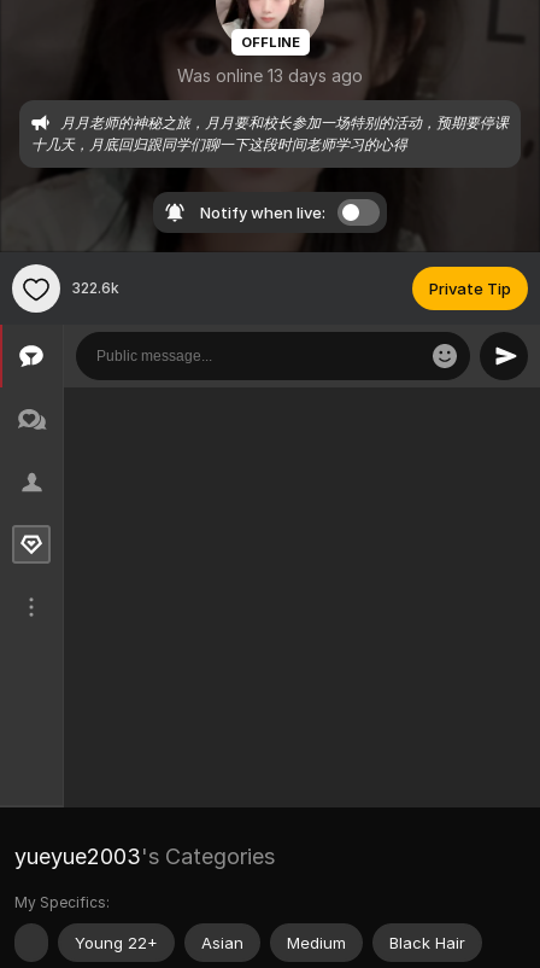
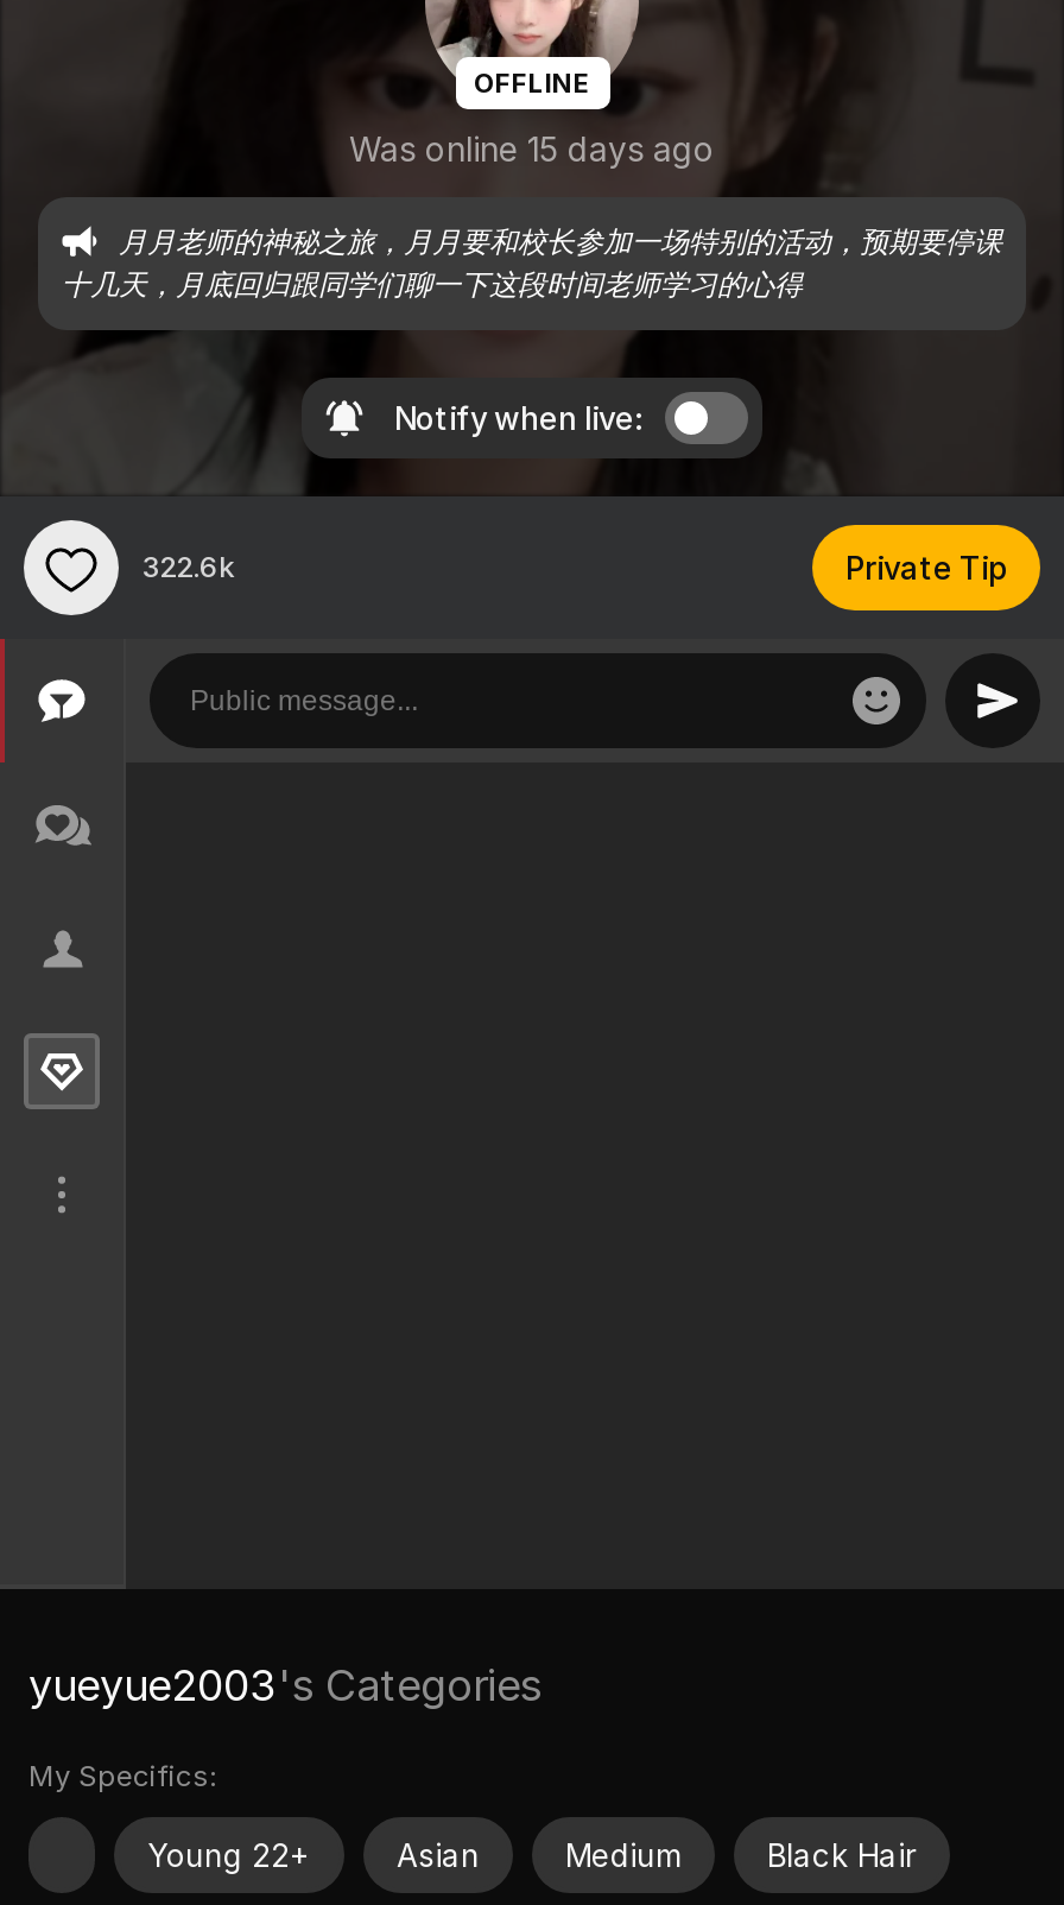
- Was online 13 days ago
+ Was online 15 days ago
